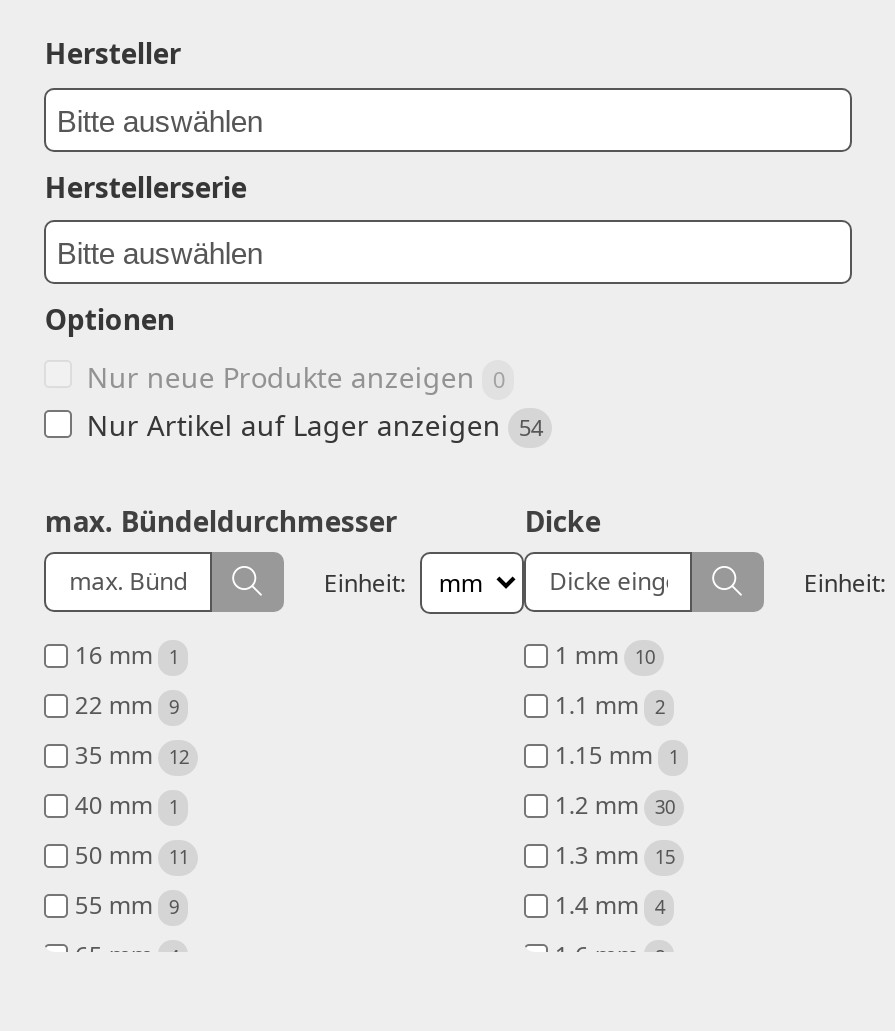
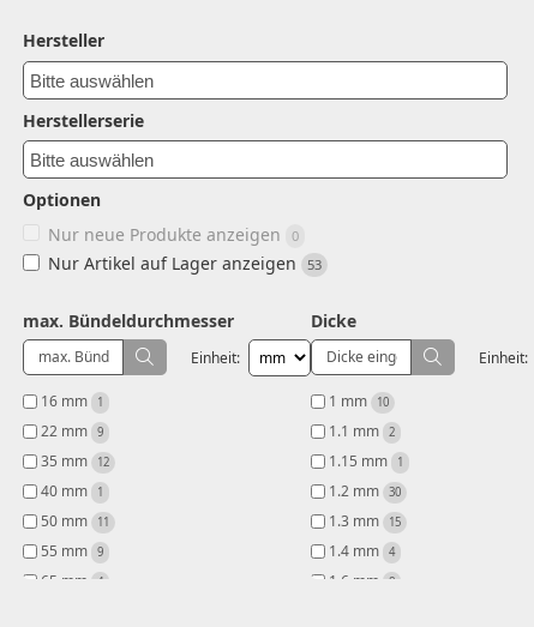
- Nur Artikel auf Lager anzeigen 54
+ Nur Artikel auf Lager anzeigen 53
